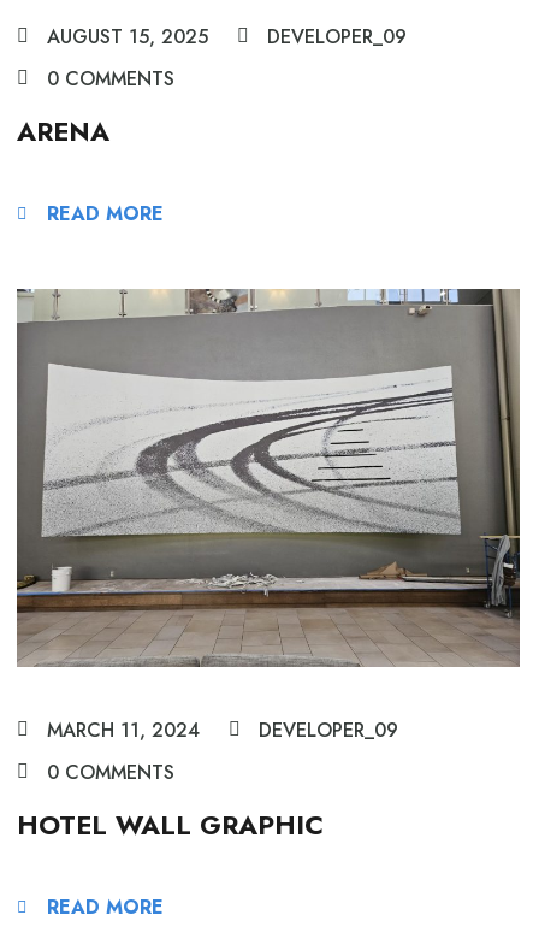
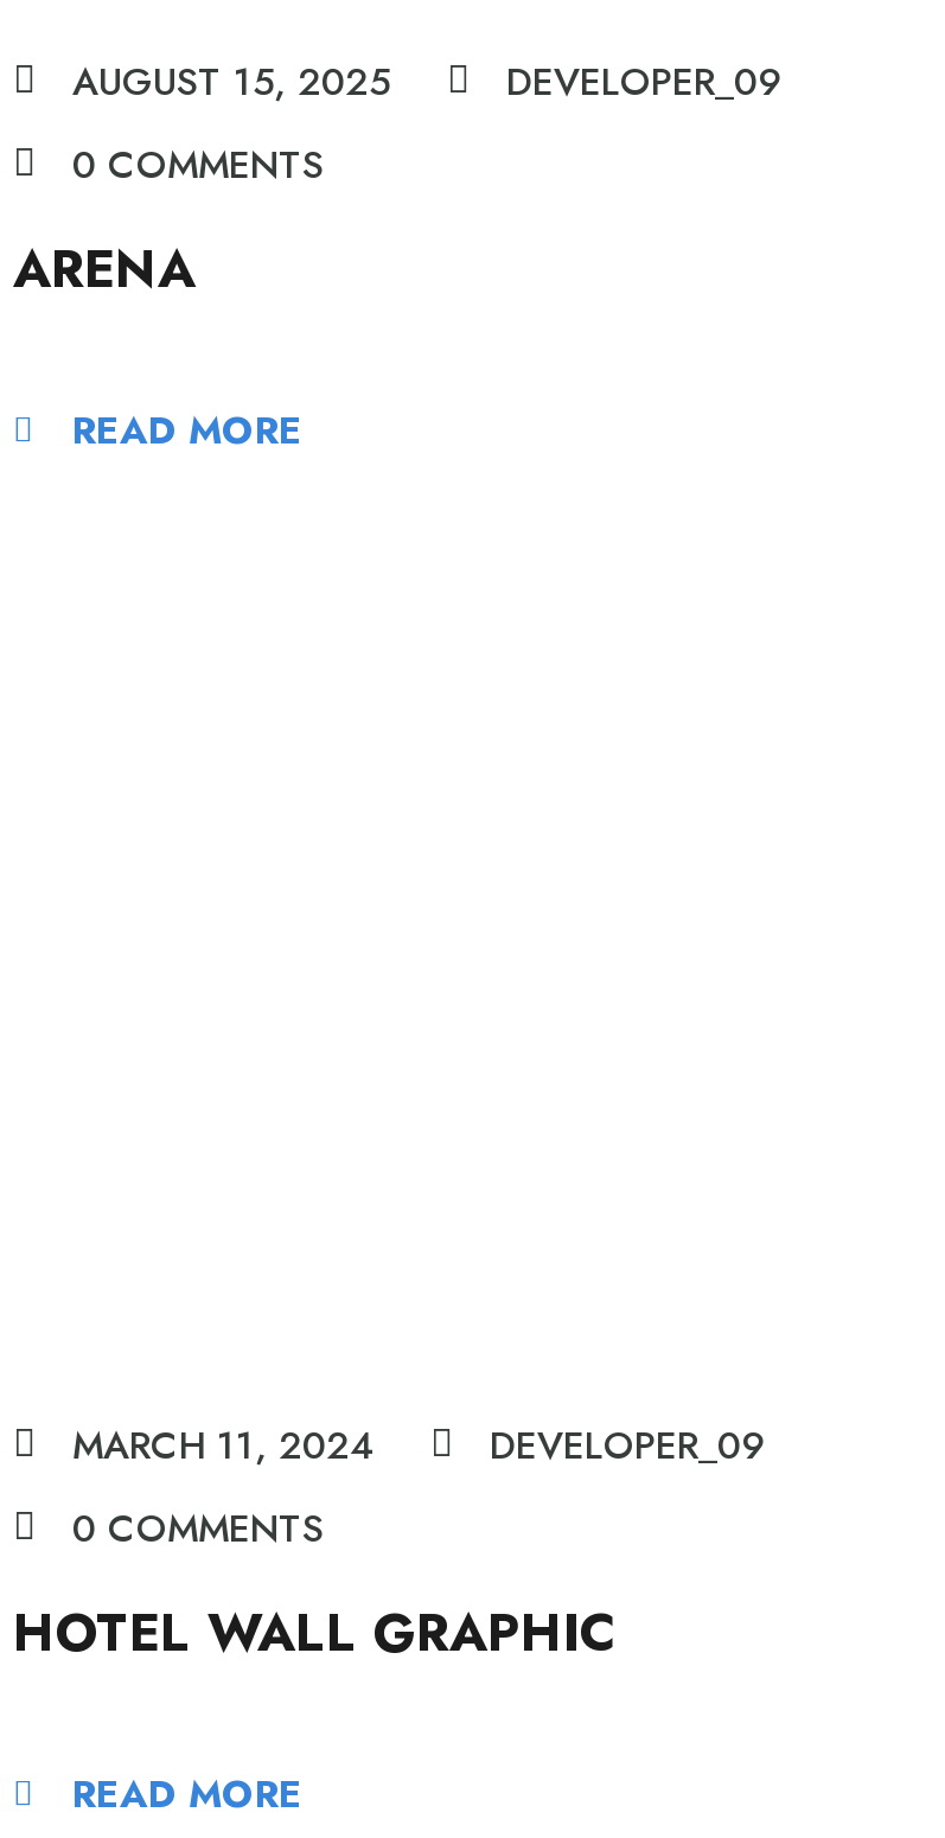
- [image]
